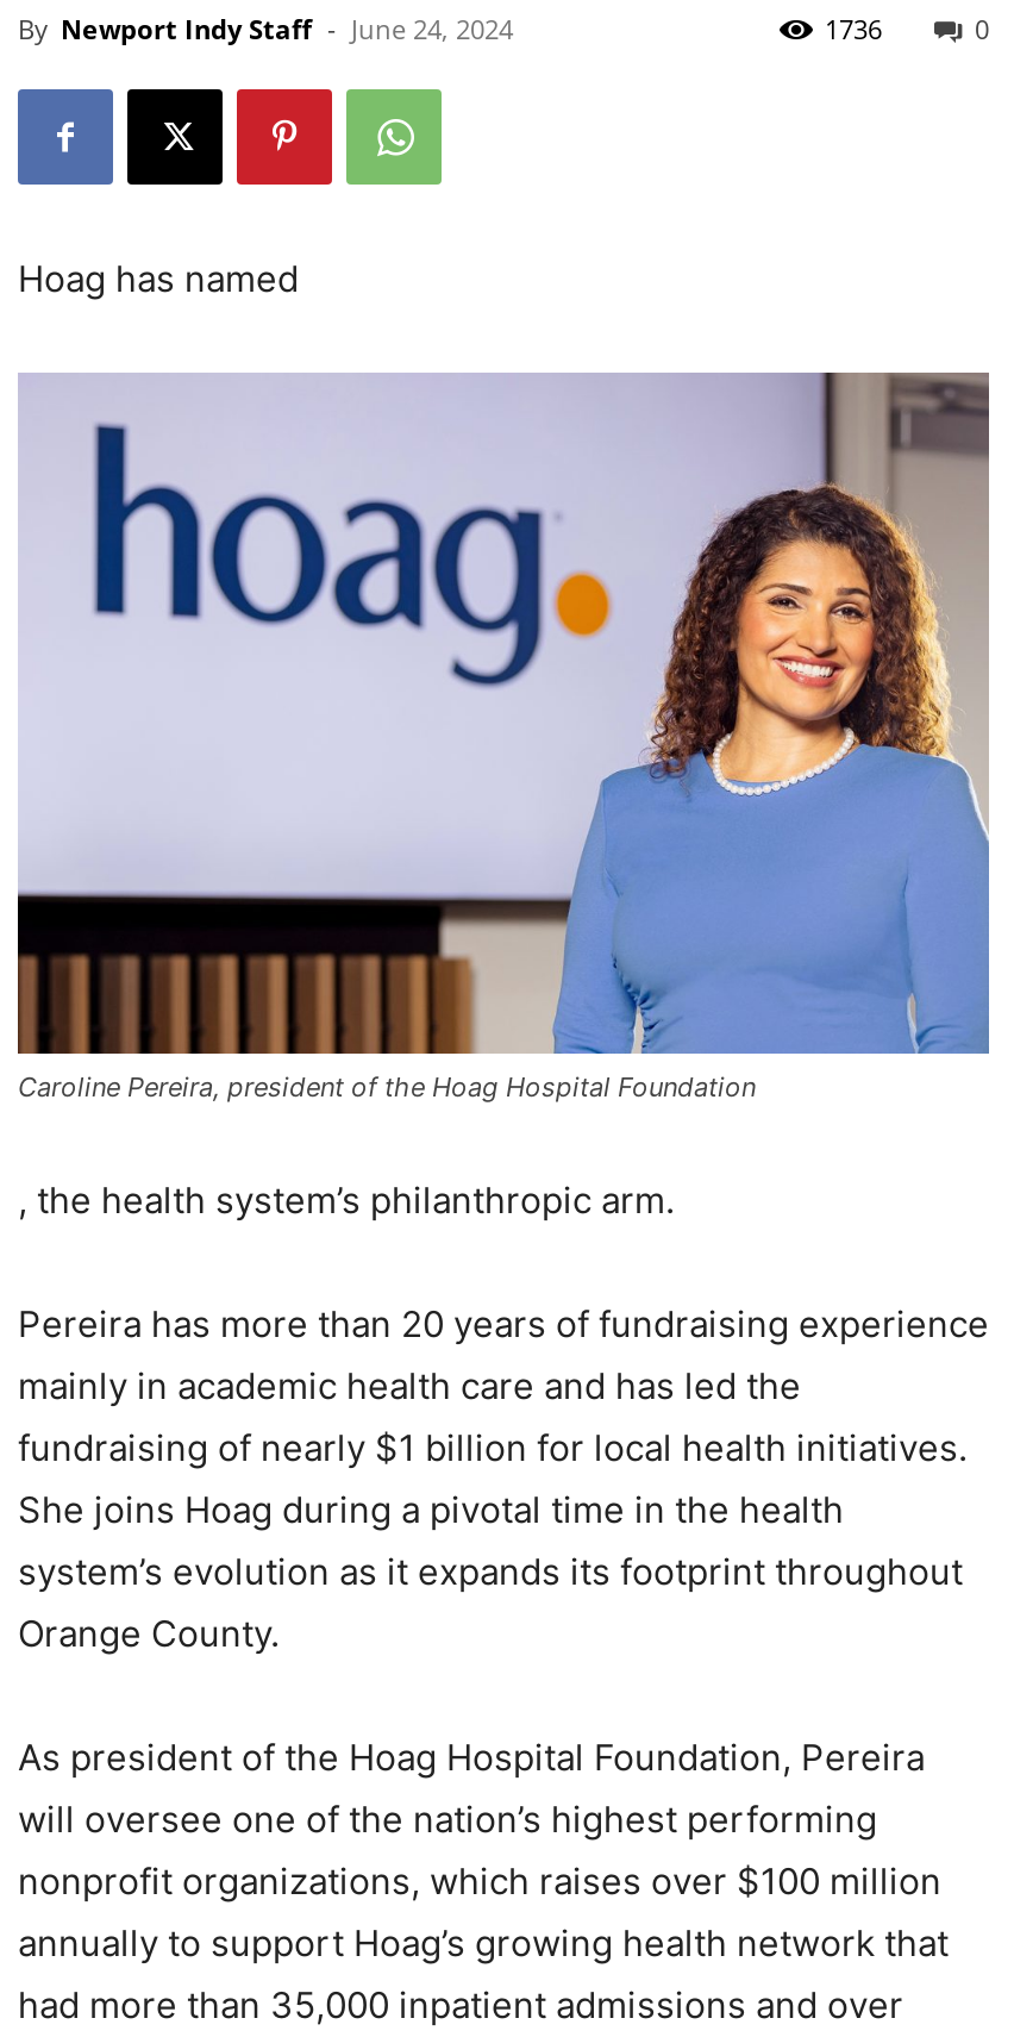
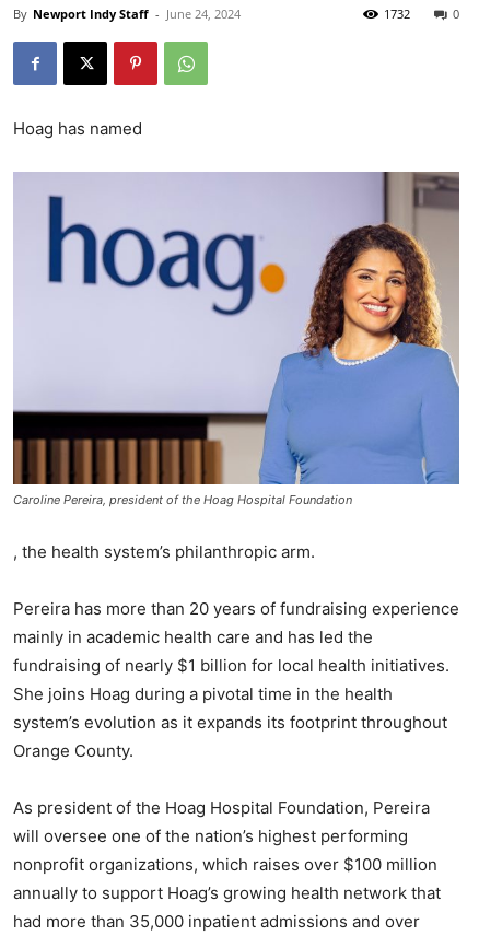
- 1736
+ 1732
